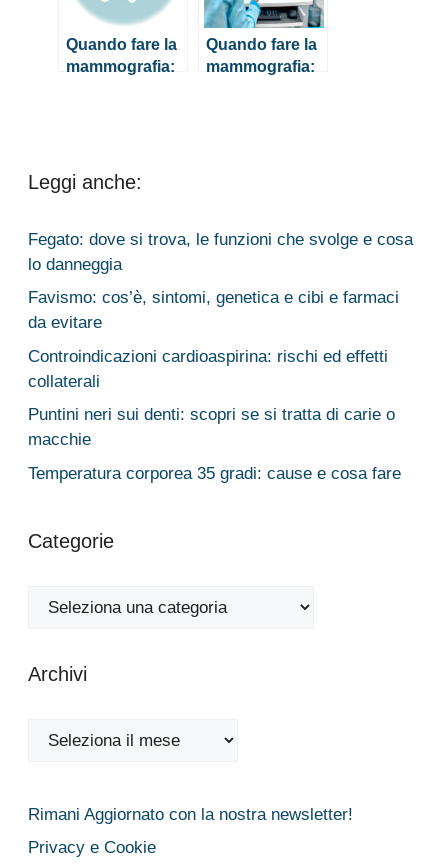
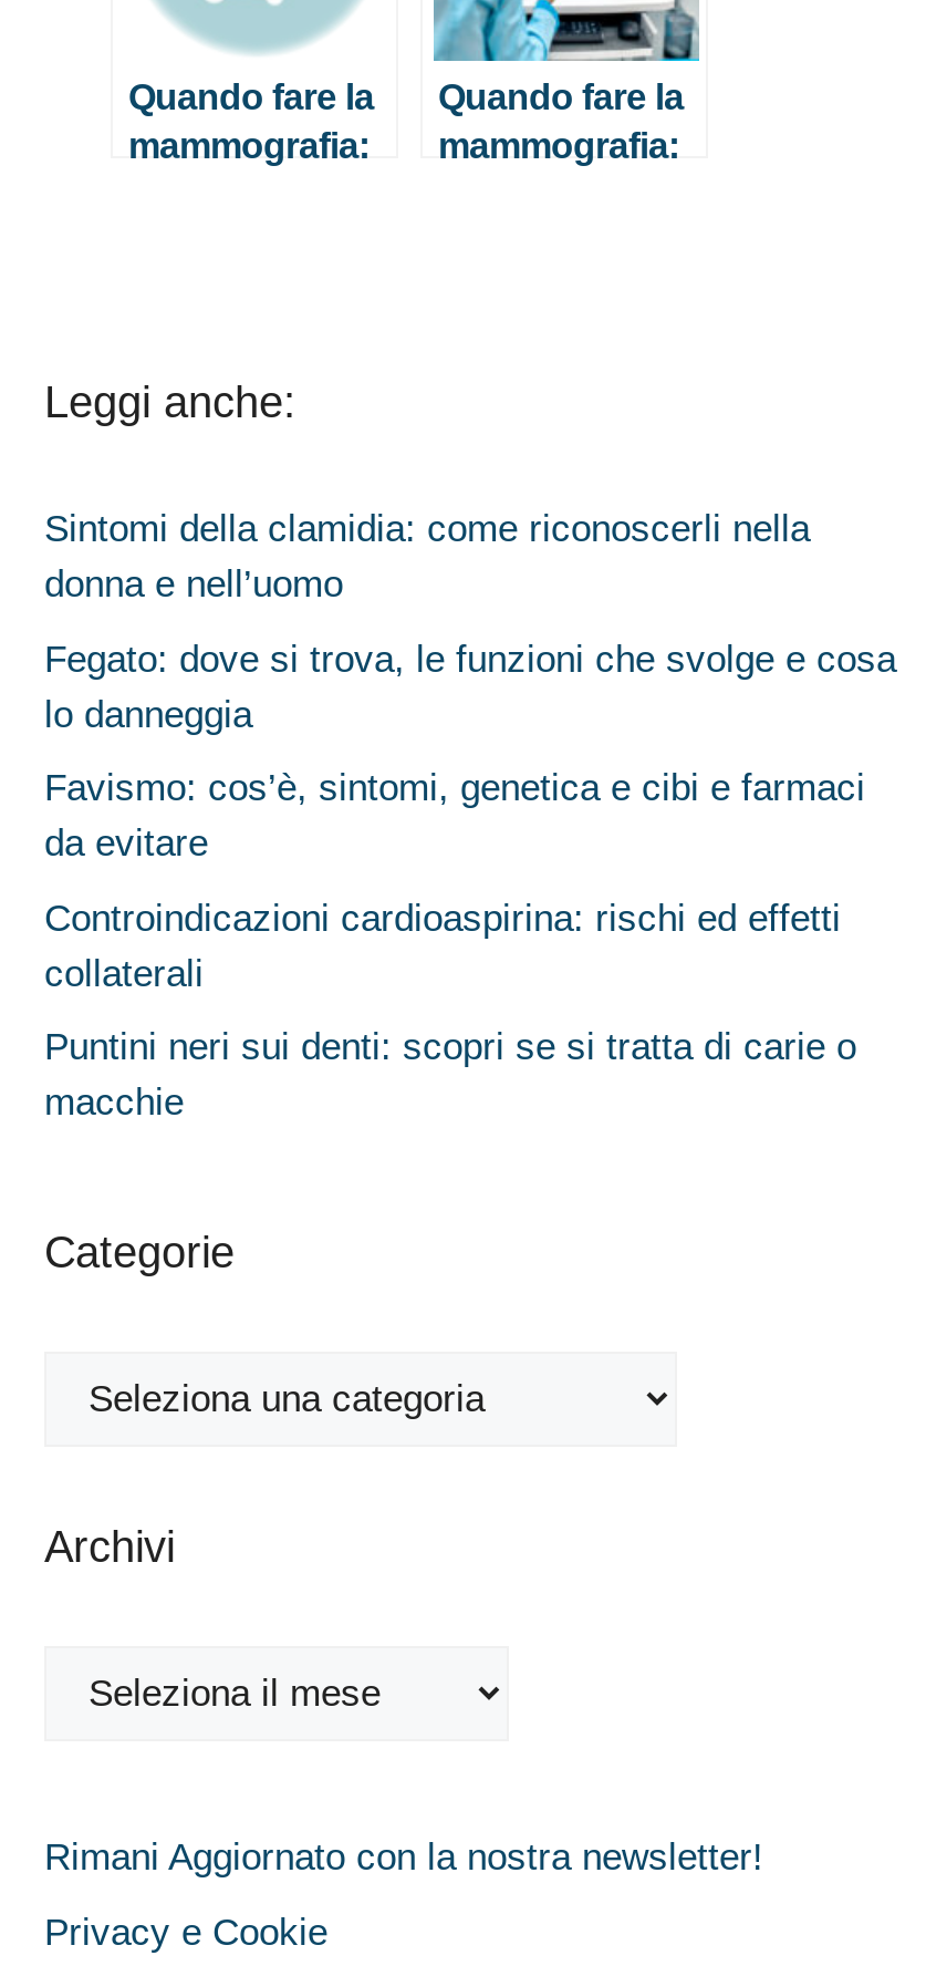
+ Sintomi della clamidia: come riconoscerli nella
+ donna e nell’uomo

moved down: Fegato: dove si trova, le funzioni che svolge e cosa | lo danneggia | Favismo: cos’è, sintomi, genetica e cibi e farmaci | da evitare | Controindicazioni cardioaspirina: rischi ed effetti | collaterali | Puntini neri sui denti: scopri se si tratta di carie o | macchie

- Temperatura corporea 35 gradi: cause e cosa fare
